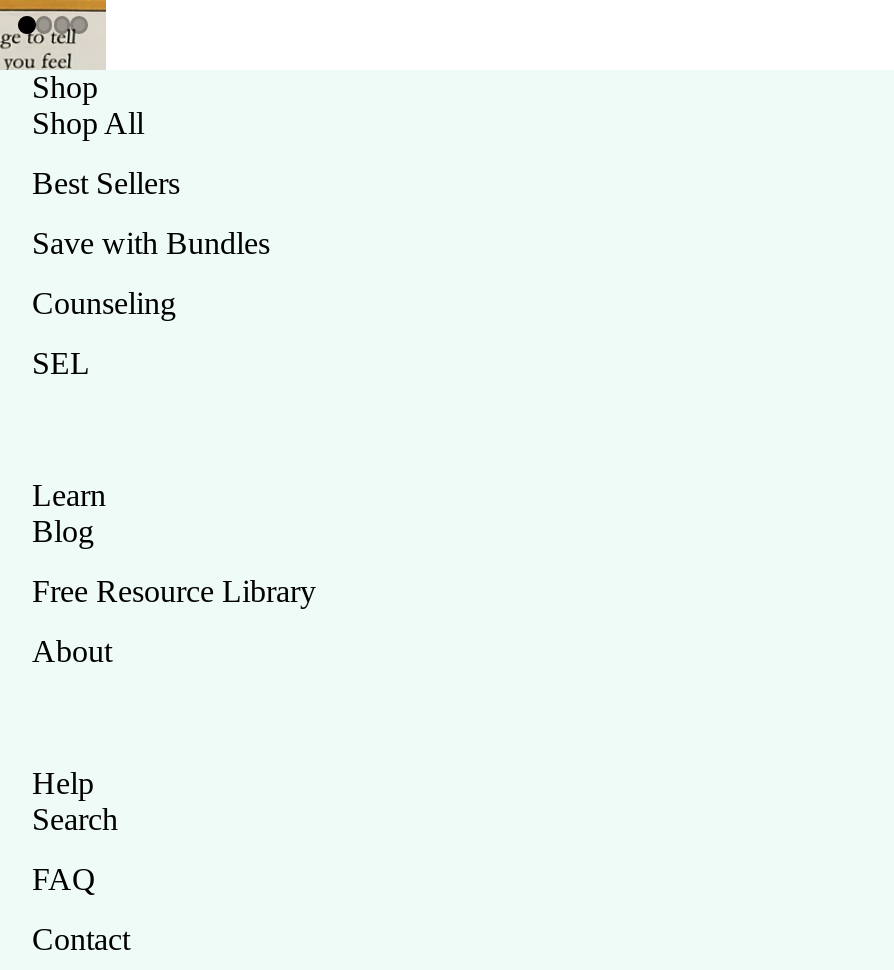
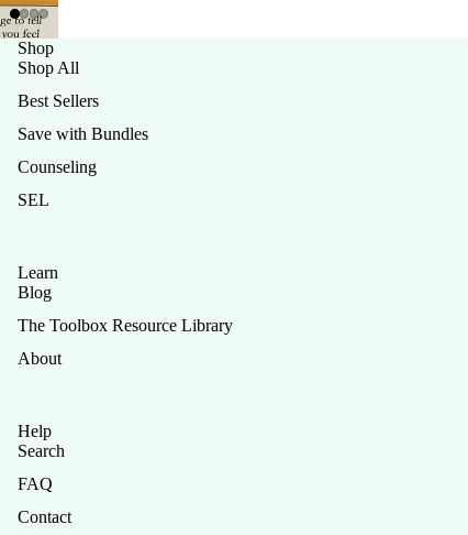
- Free Resource Library
+ The Toolbox Resource Library
